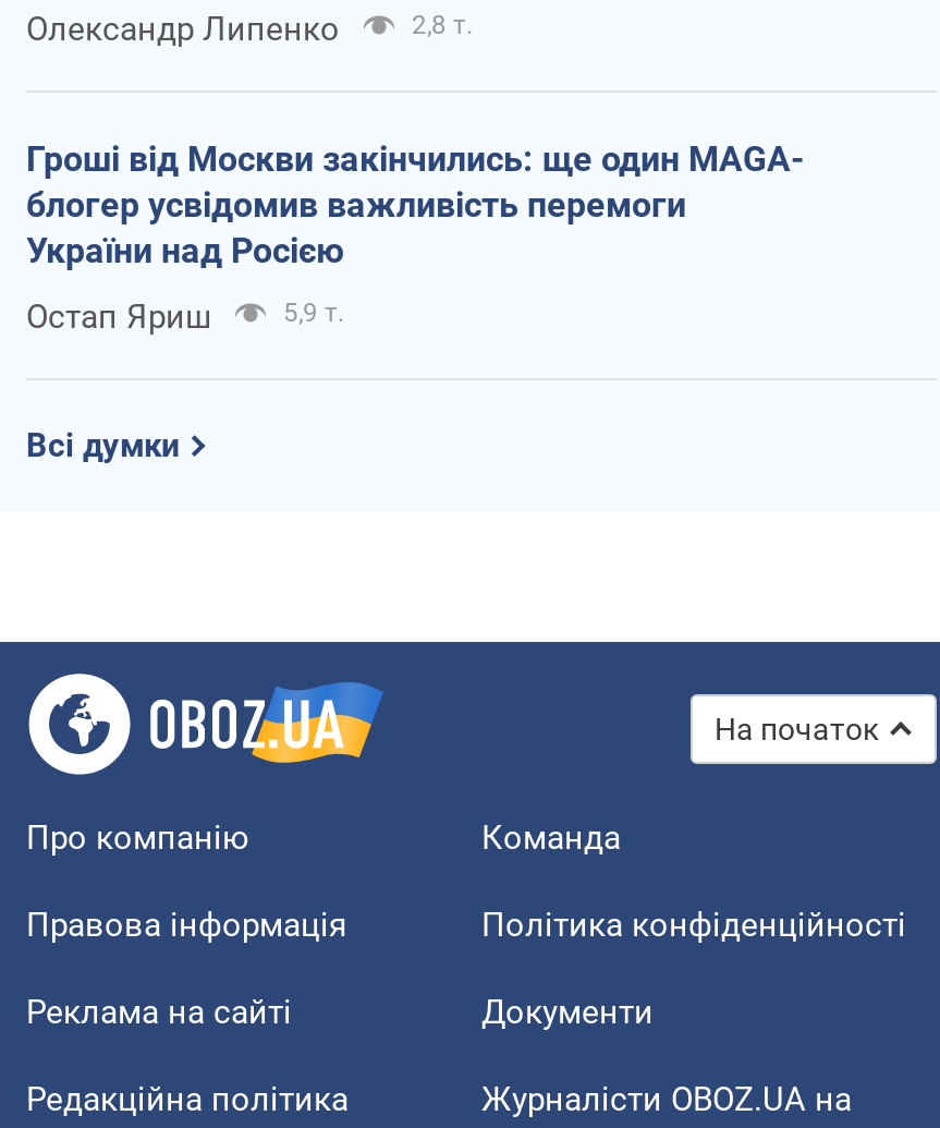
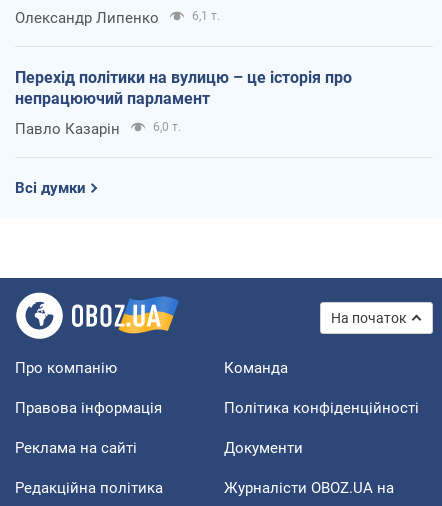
- 2,8 т.
+ 6,1 т.

- Гроші від Москви закінчились: ще один MAGA-
- блогер усвідомив важливість перемоги
- України над Росією
+ Перехід політики на вулицю – це історія про
+ непрацюючий парламент

- Остап Яриш
- 5,9 т.
+ Павло Казарін
+ 6,0 т.
